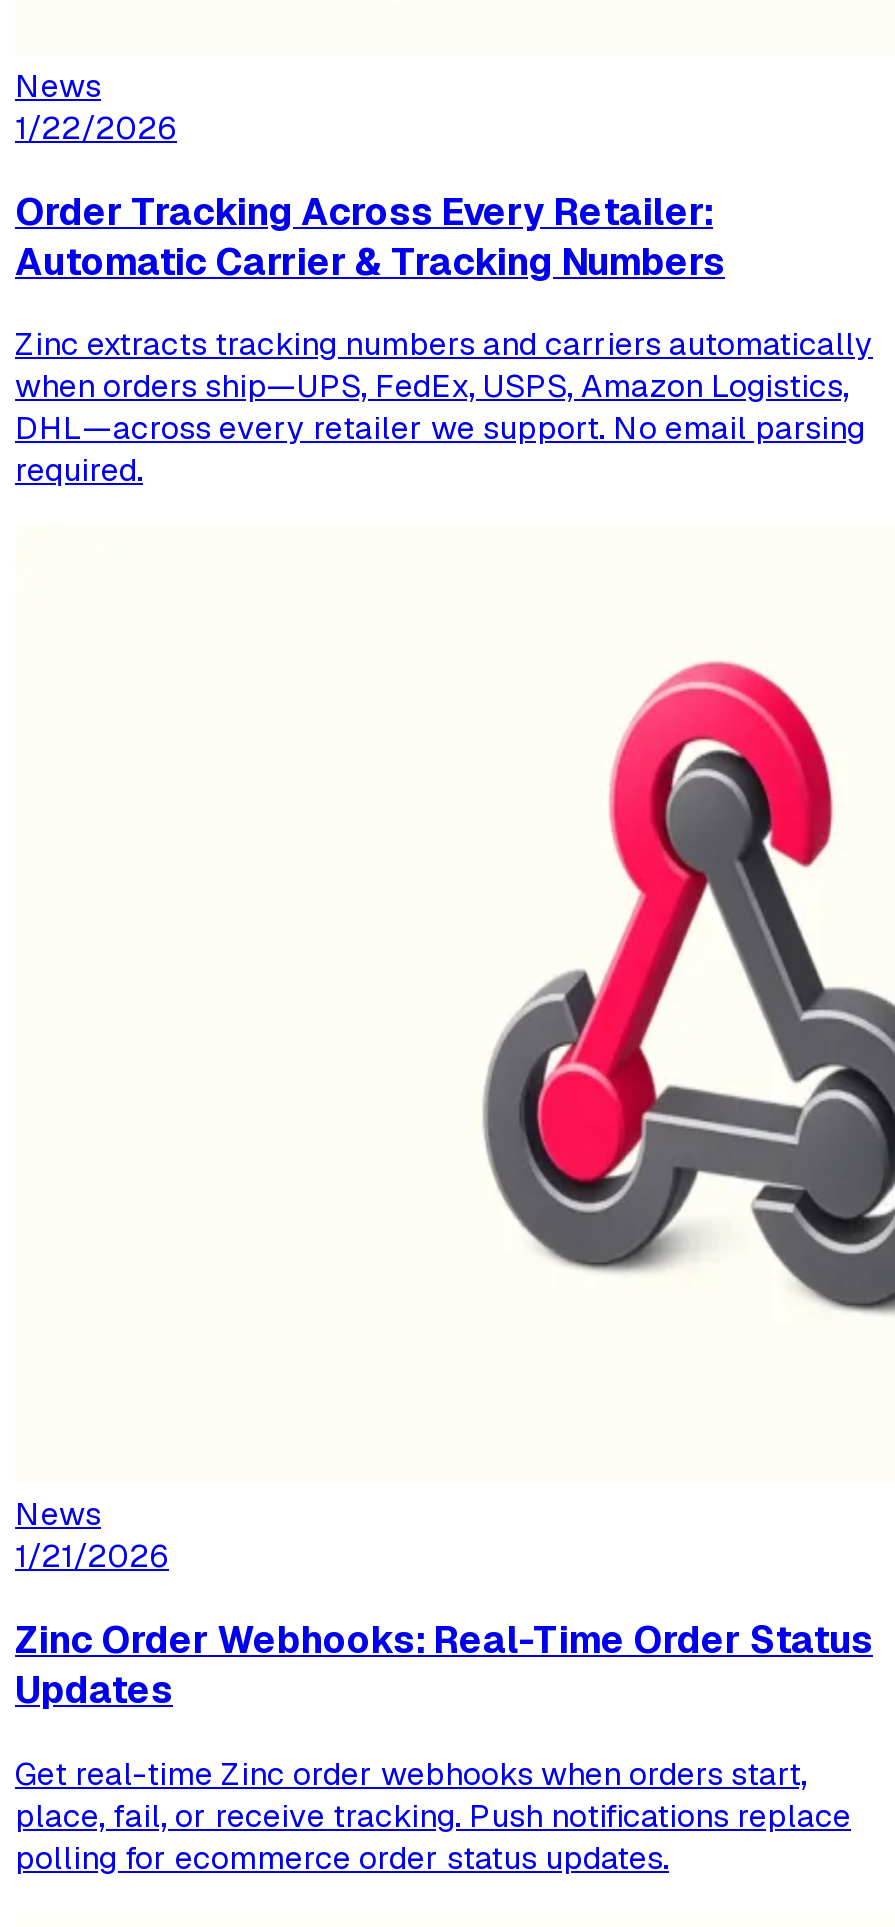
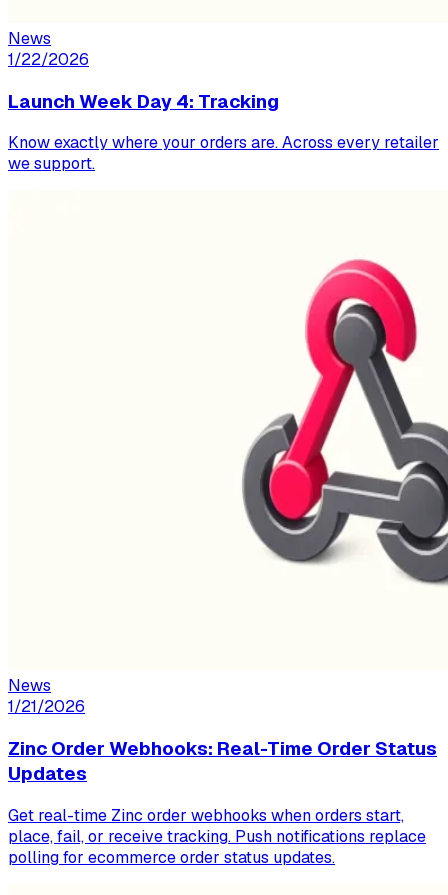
- Order Tracking Across Every Retailer:
- Automatic Carrier & Tracking Numbers
+ Launch Week Day 4: Tracking

- Zinc extracts tracking numbers and carriers automatically
- when orders ship—UPS, FedEx, USPS, Amazon Logistics,
- DHL—across every retailer we support. No email parsing
- required.
+ Know exactly where your orders are. Across every retailer
+ we support.
